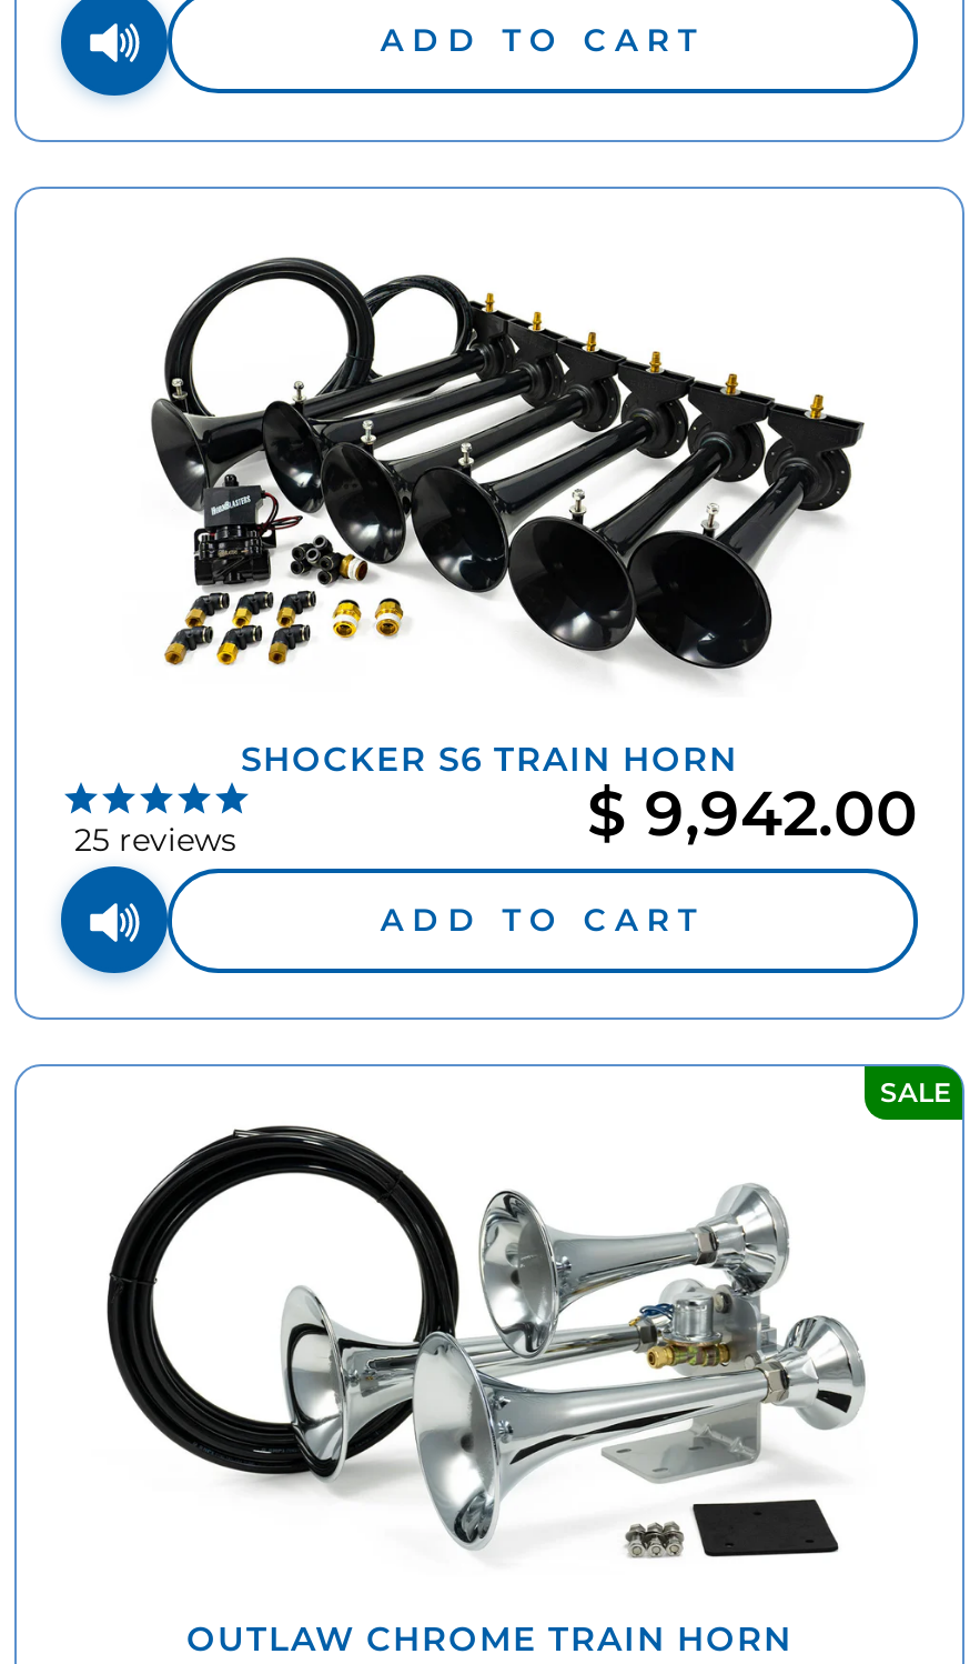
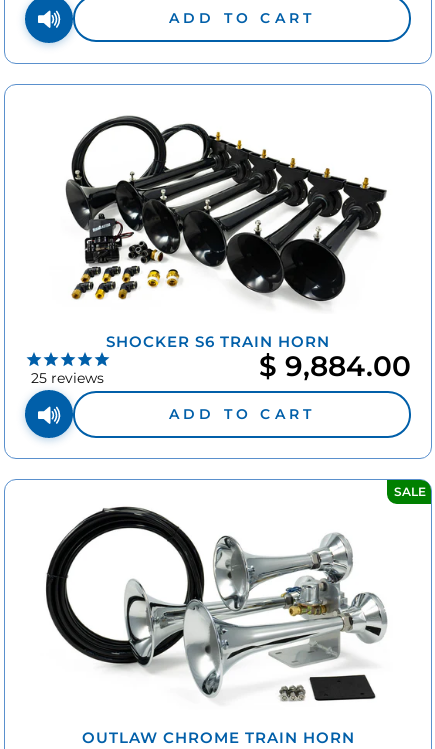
- $ 9,942.00
+ $ 9,884.00
